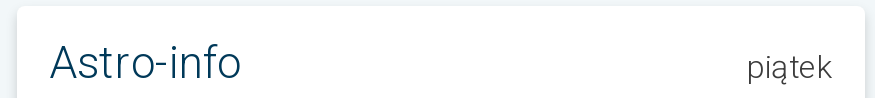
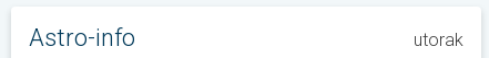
- piątek
+ utorak
